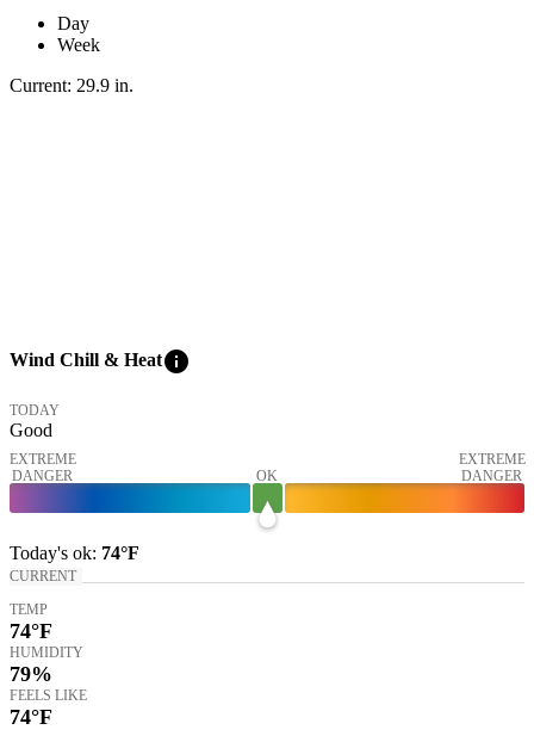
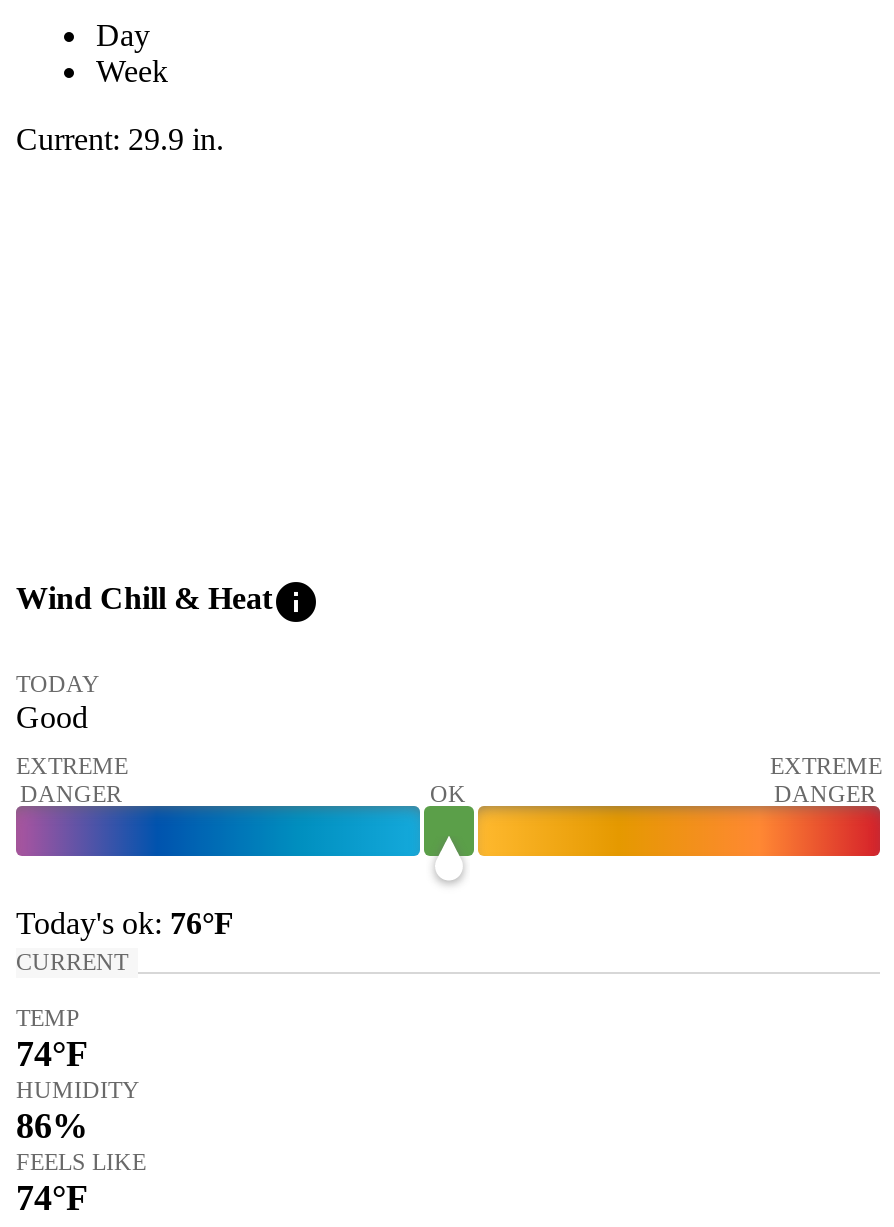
- Today's ok: 74°F
+ Today's ok: 76°F

- 79%
+ 86%
